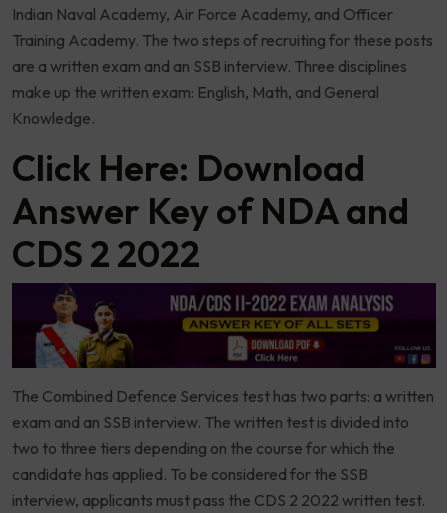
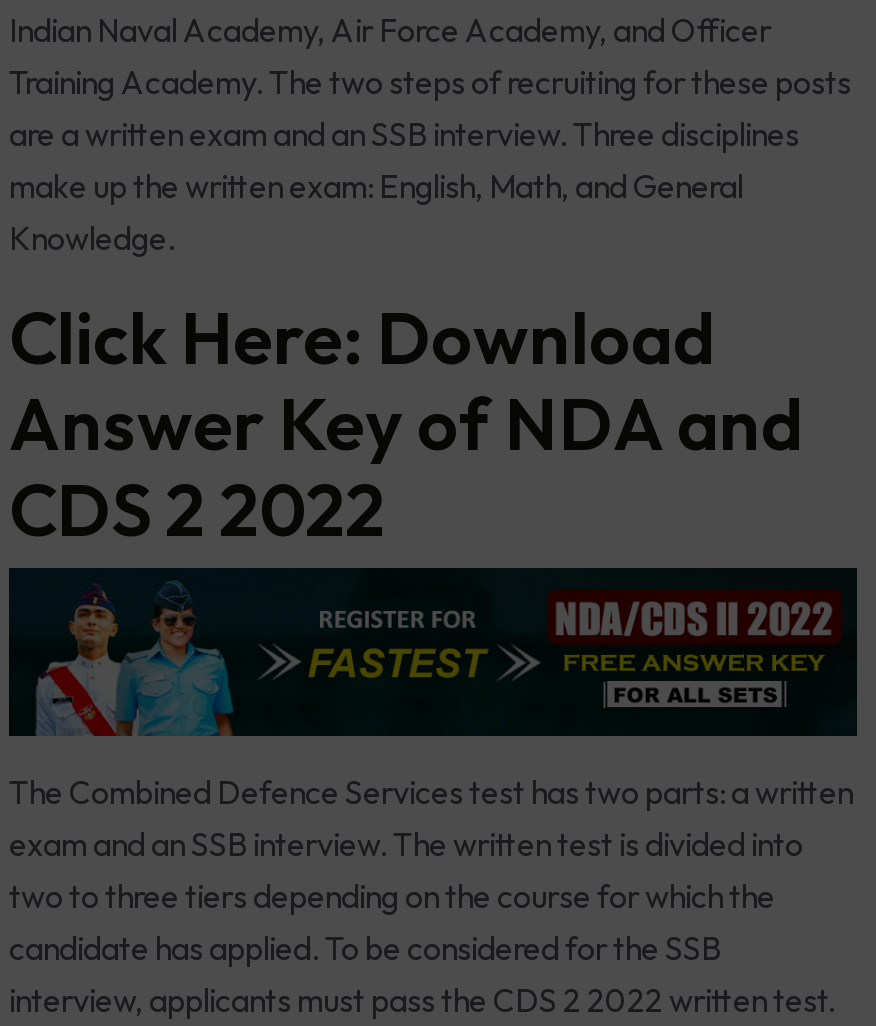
- [image]
+ [image]
